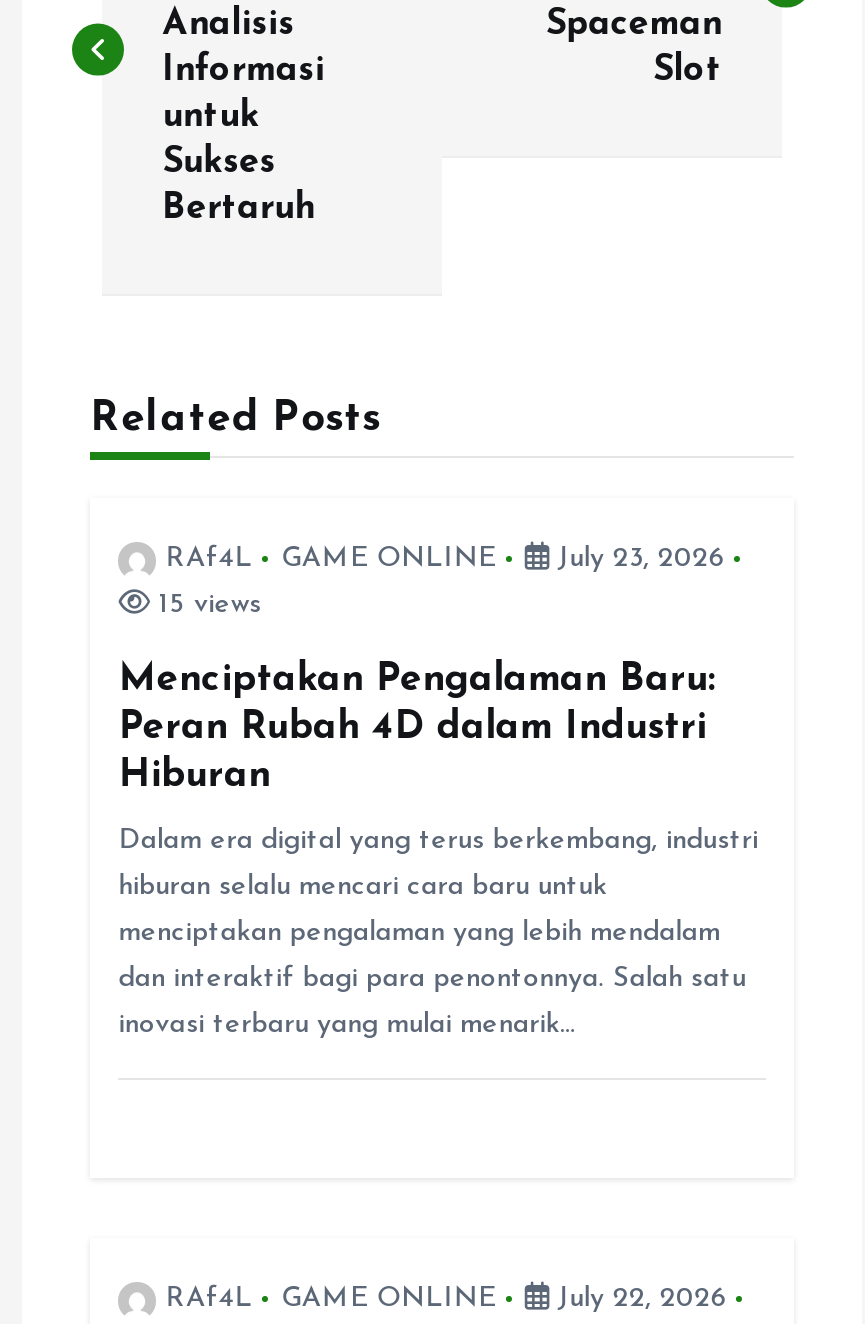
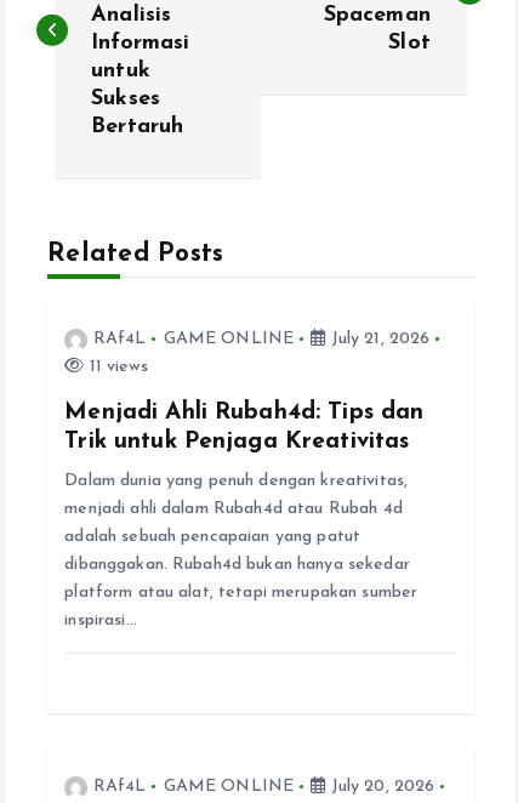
- July 23, 2026
- 15 views
- Menciptakan Pengalaman Baru:
- Peran Rubah 4D dalam Industri
- Hiburan
- Dalam era digital yang terus berkembang, industri
- hiburan selalu mencari cara baru untuk
- menciptakan pengalaman yang lebih mendalam
- dan interaktif bagi para penontonnya. Salah satu
- inovasi terbaru yang mulai menarik…
+ July 21, 2026
+ 11 views
+ Menjadi Ahli Rubah4d: Tips dan
+ Trik untuk Penjaga Kreativitas
+ Dalam dunia yang penuh dengan kreativitas,
+ menjadi ahli dalam Rubah4d atau Rubah 4d
+ adalah sebuah pencapaian yang patut
+ dibanggakan. Rubah4d bukan hanya sekedar
+ platform atau alat, tetapi merupakan sumber
+ inspirasi…

- RAf4L GAME ONLINE July 22, 2026
+ RAf4L GAME ONLINE July 20, 2026
